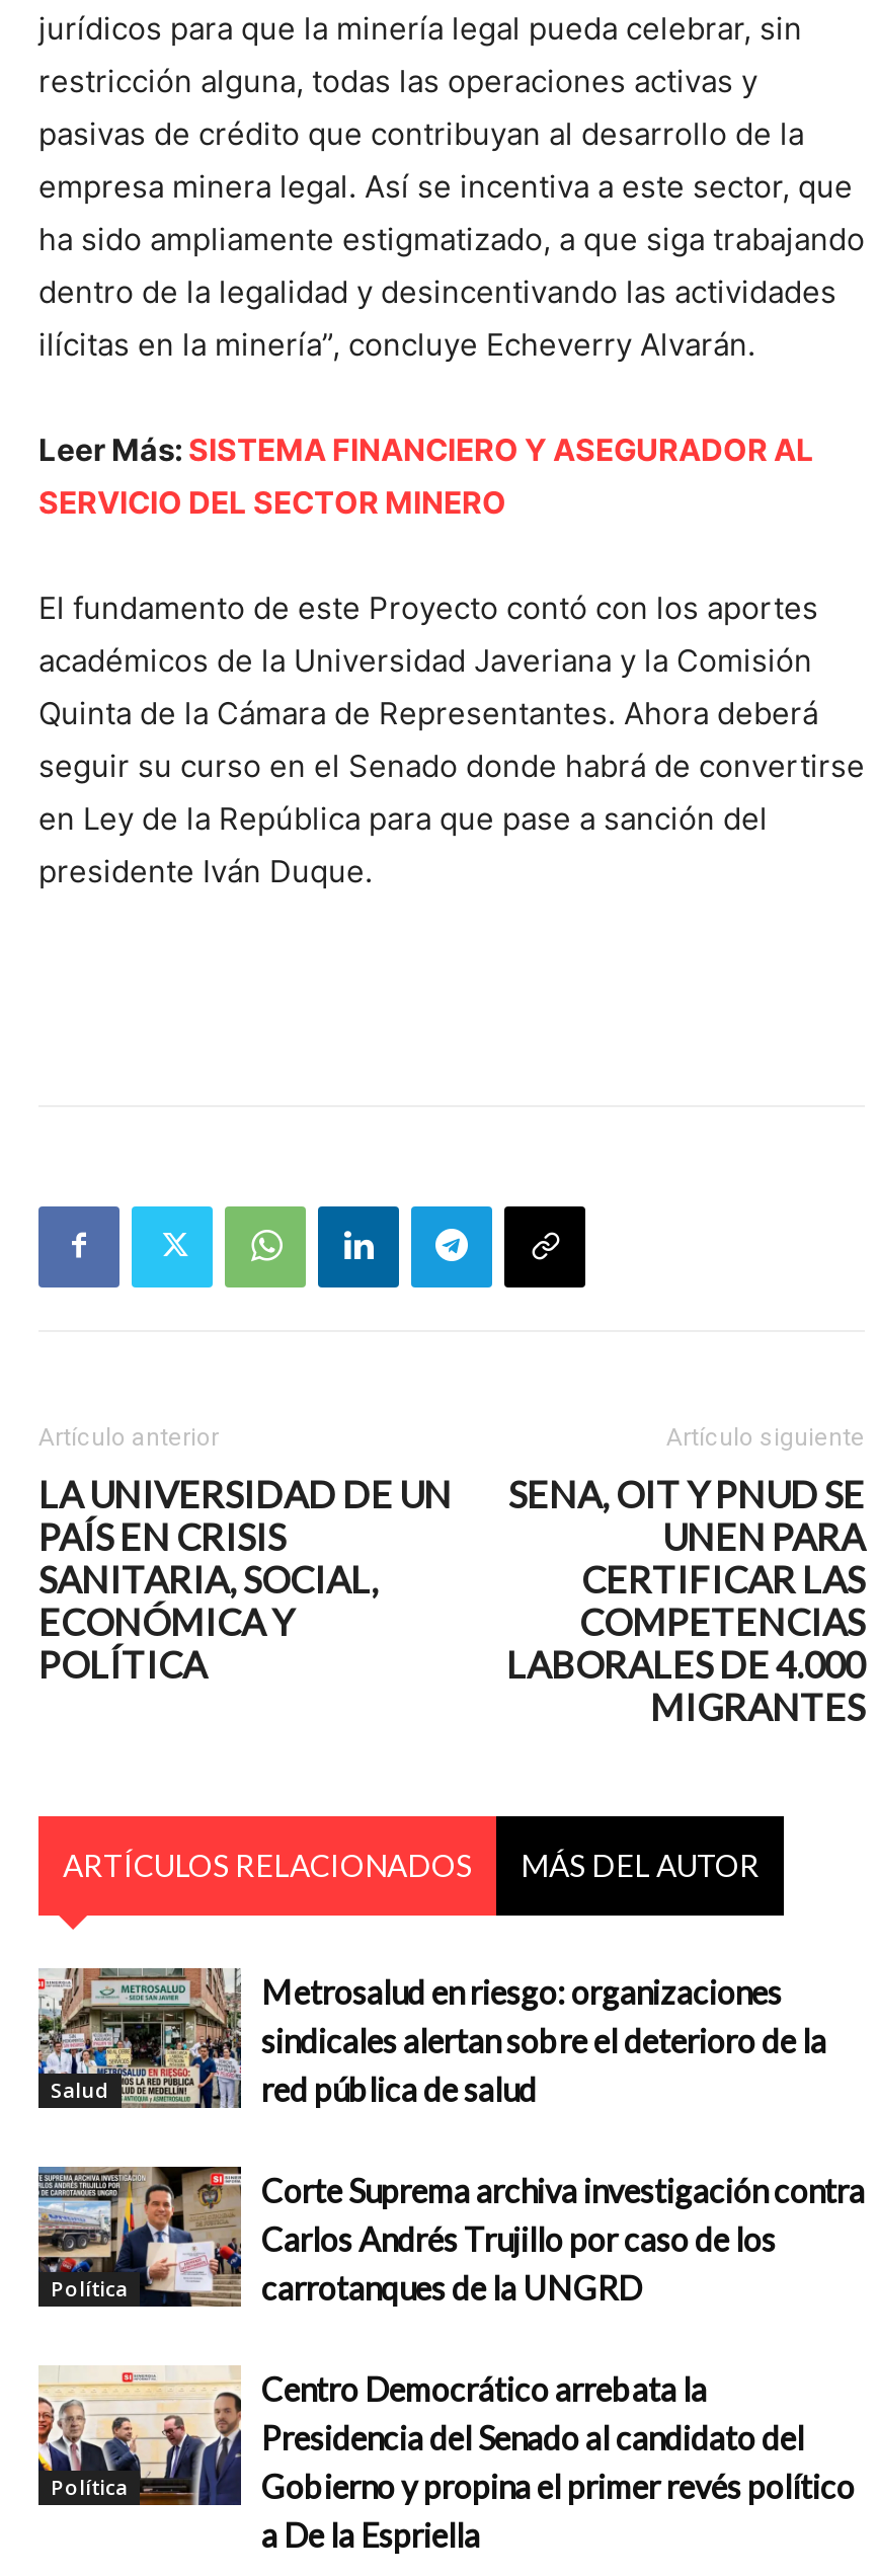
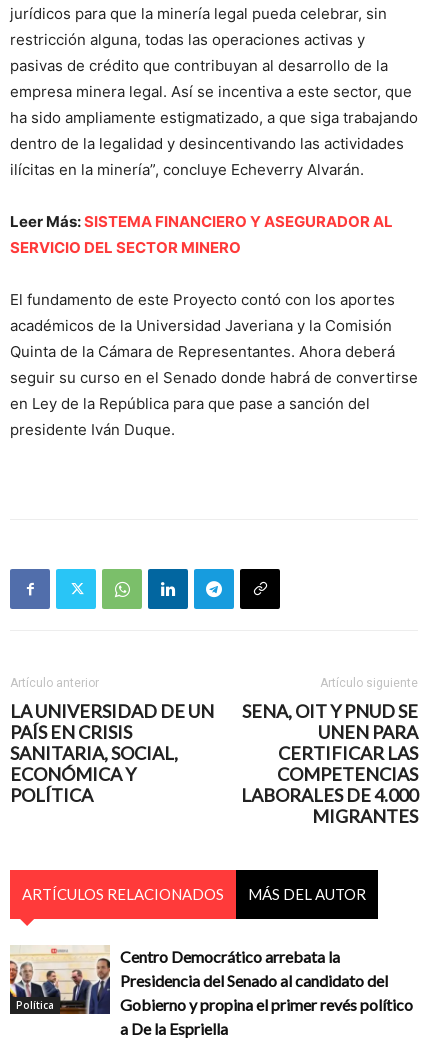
- [image]
- Salud

- Metrosalud en riesgo: organizaciones
- sindicales alertan sobre el deterioro de la
- red pública de salud

- [image]
- Política

- Corte Suprema archiva investigación contra
- Carlos Andrés Trujillo por caso de los
- carrotanques de la UNGRD
